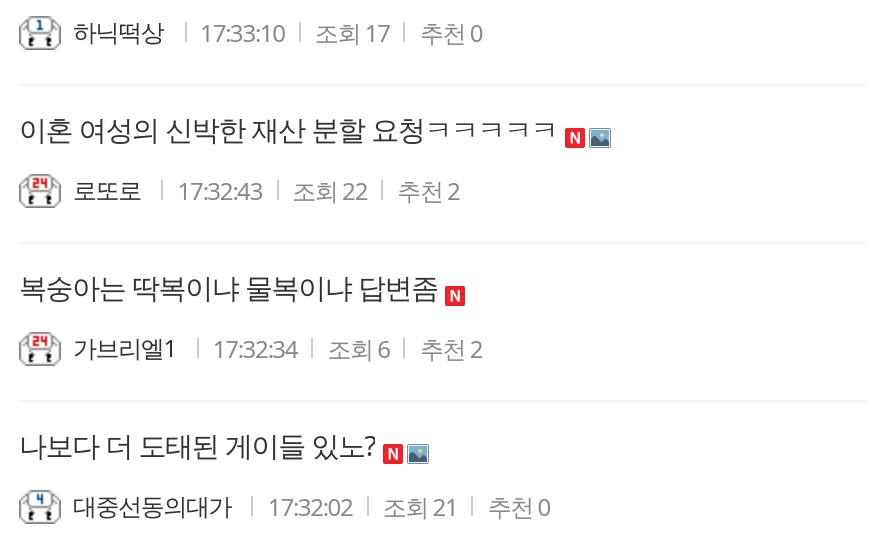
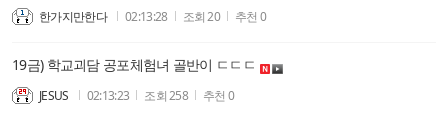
- 하닉떡상
- 17:33:10
- 조회 17
+ 한가지만한다
+ 02:13:28
+ 조회 20

- 이혼 여성의 신박한 재산 분할 요청ㅋㅋㅋㅋㅋ
- 로또로
- 17:32:43
- 조회 22
- 추천 2
- 복숭아는 딱복이냐 물복이냐 답변좀
- 가브리엘1
- 17:32:34
- 조회 6
- 추천 2
- 나보다 더 도태된 게이들 있노?
- 대중선동의대가
- 17:32:02
- 조회 21
+ 19금) 학교괴담 공포체험녀 골반이 ㄷㄷㄷ
+ JESUS
+ 02:13:23
+ 조회 258
